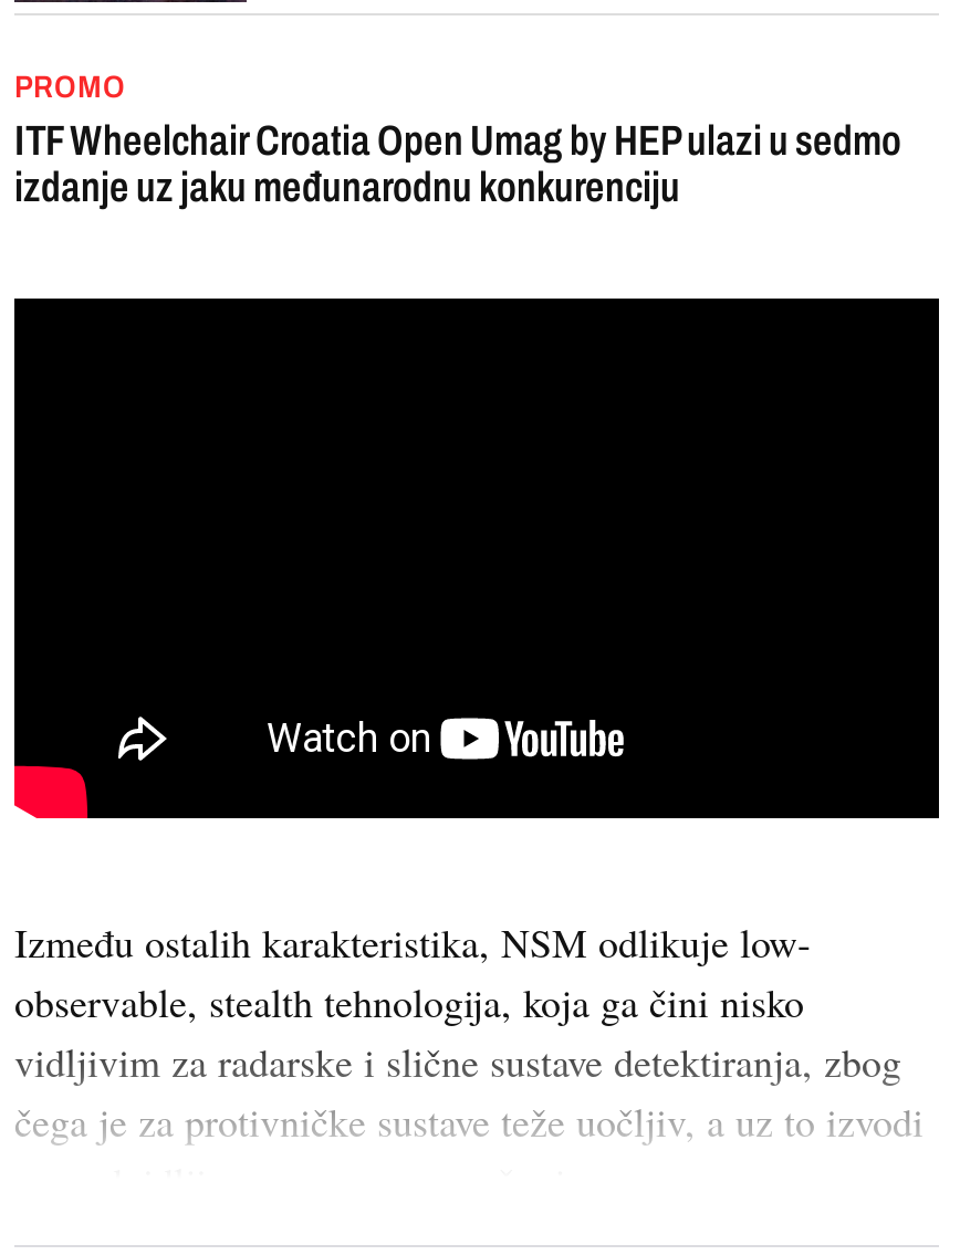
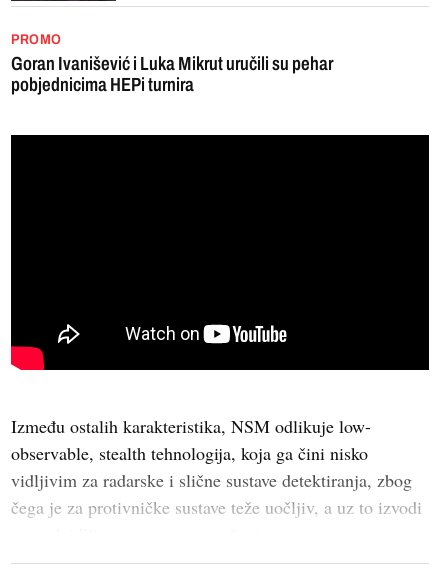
- ITF Wheelchair Croatia Open Umag by HEP ulazi u sedmo
- izdanje uz jaku međunarodnu konkurenciju
+ Goran Ivanišević i Luka Mikrut uručili su pehar
+ pobjednicima HEPi turnira
